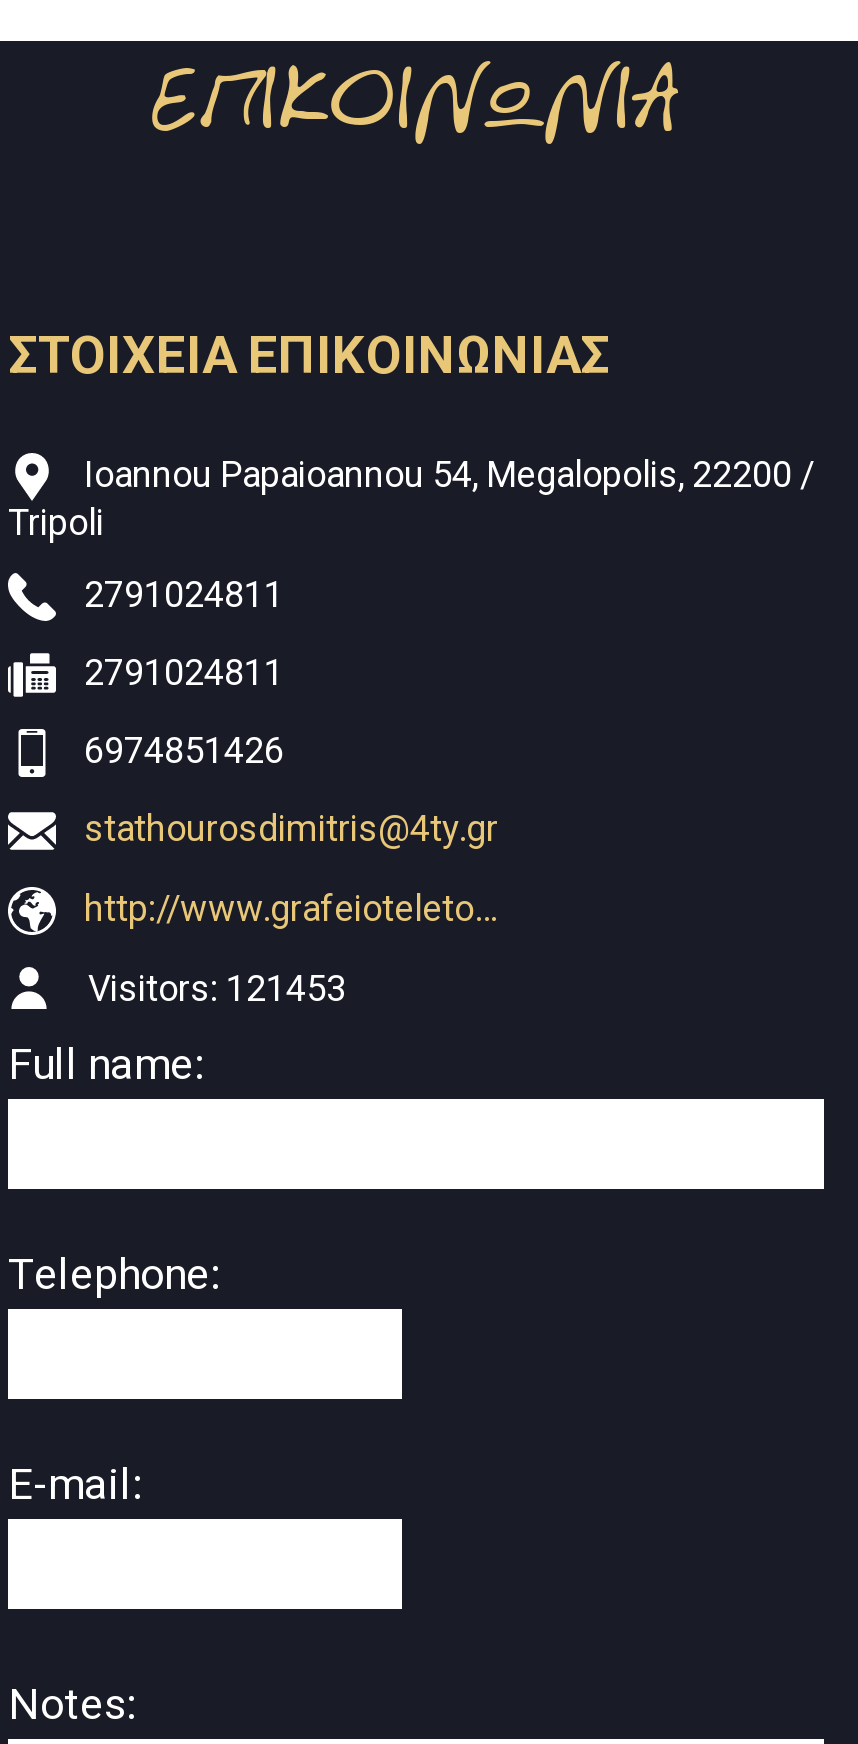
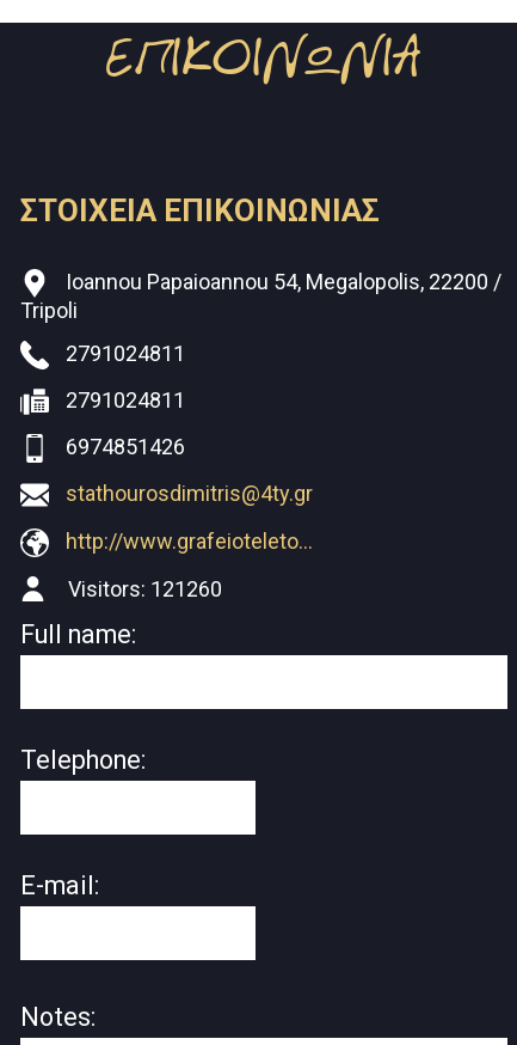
- Visitors: 121453
+ Visitors: 121260
